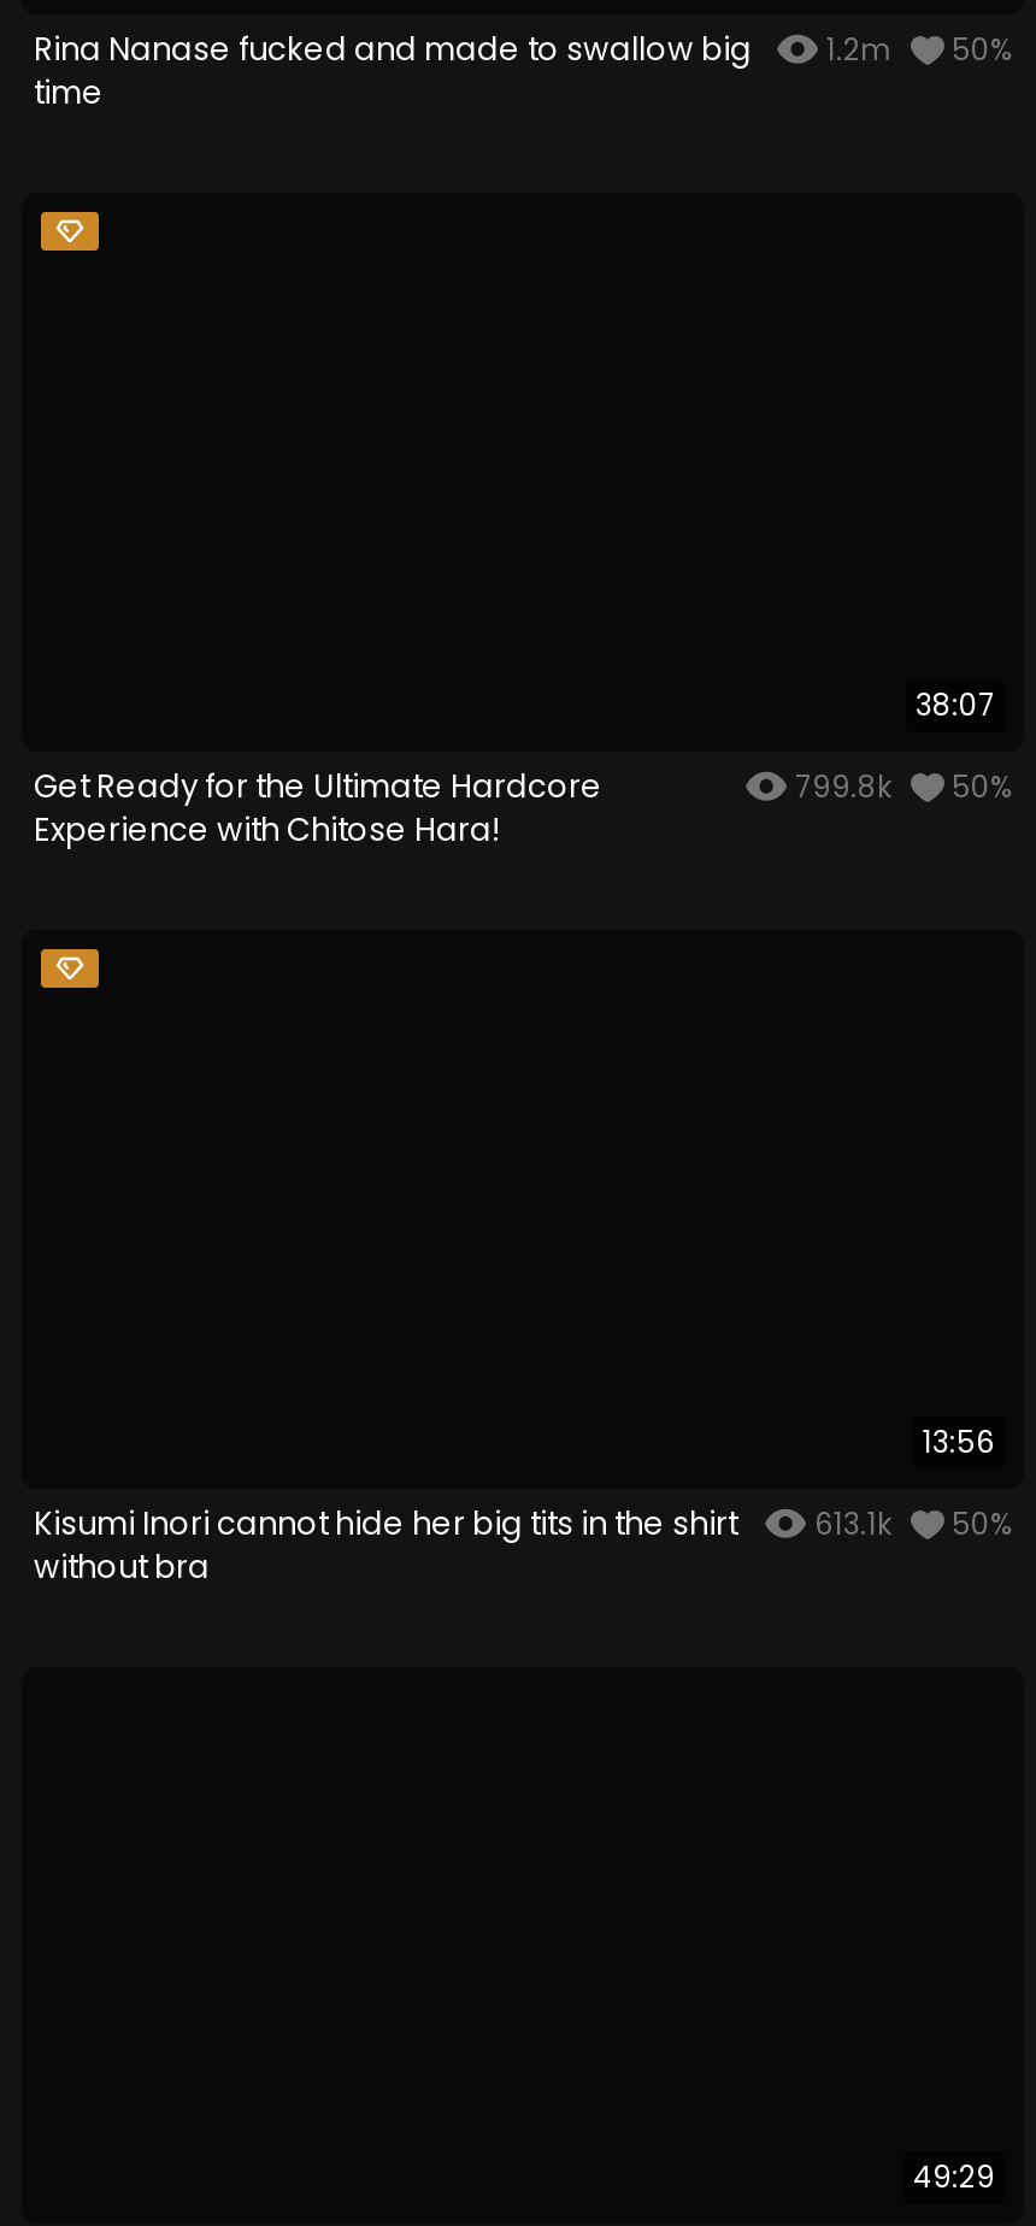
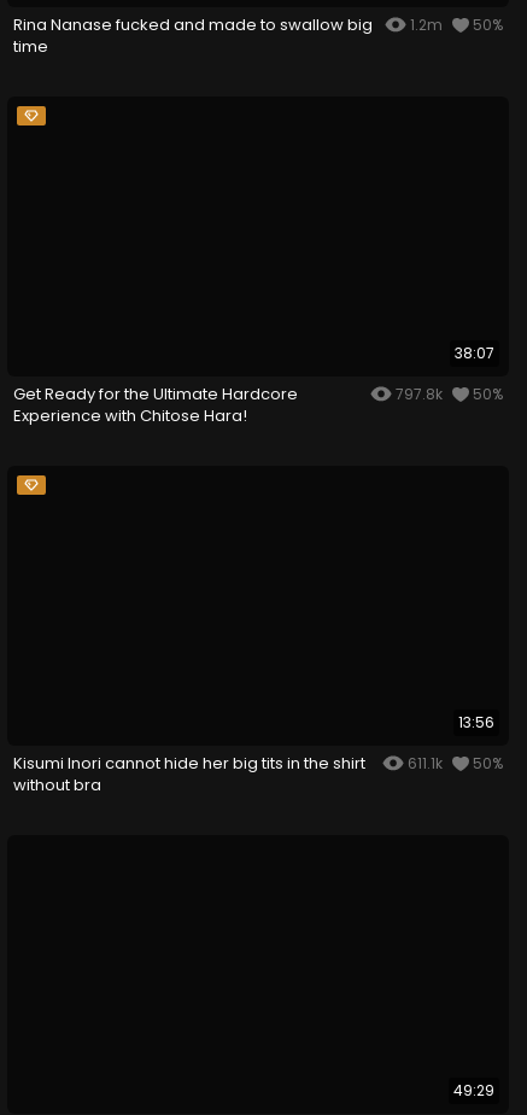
- 799.8k 50%
+ 797.8k 50%

- Kisumi Inori cannot hide her big tits in the shirt 613.1k 50%
+ Kisumi Inori cannot hide her big tits in the shirt 611.1k 50%
